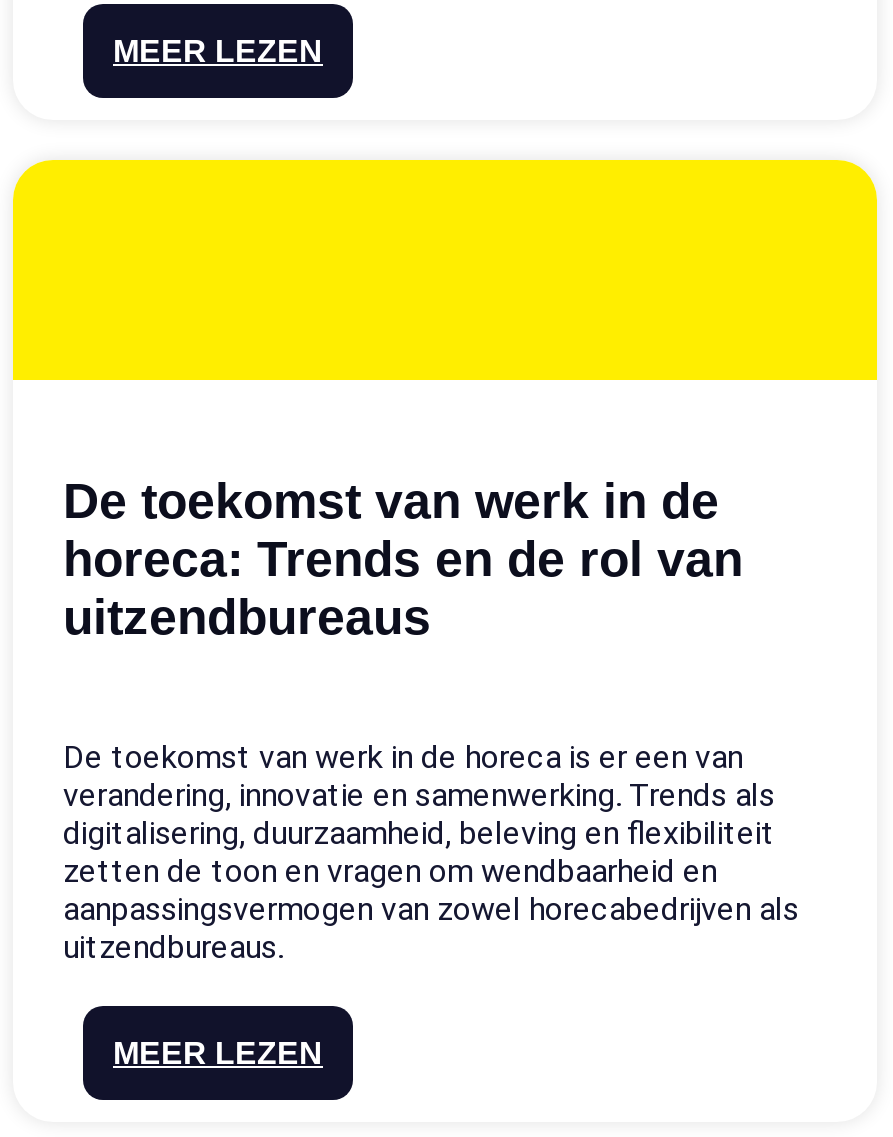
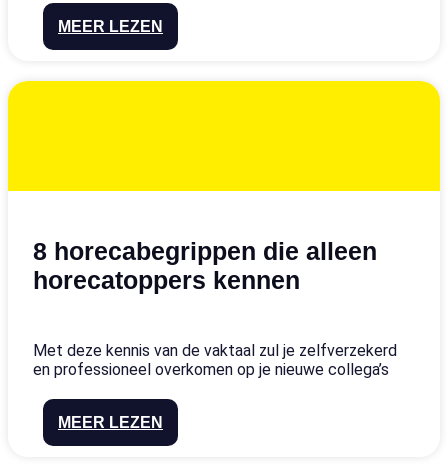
- De toekomst van werk in de
- horeca: Trends en de rol van
- uitzendbureaus
+ 8 horecabegrippen die alleen
+ horecatoppers kennen

- De toekomst van werk in de horeca is er een van
- verandering, innovatie en samenwerking. Trends als
- digitalisering, duurzaamheid, beleving en flexibiliteit
- zetten de toon en vragen om wendbaarheid en
- aanpassingsvermogen van zowel horecabedrijven als
- uitzendbureaus.
+ Met deze kennis van de vaktaal zul je zelfverzekerd
+ en professioneel overkomen op je nieuwe collega’s
